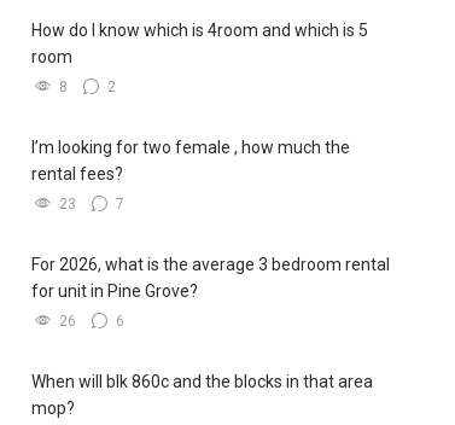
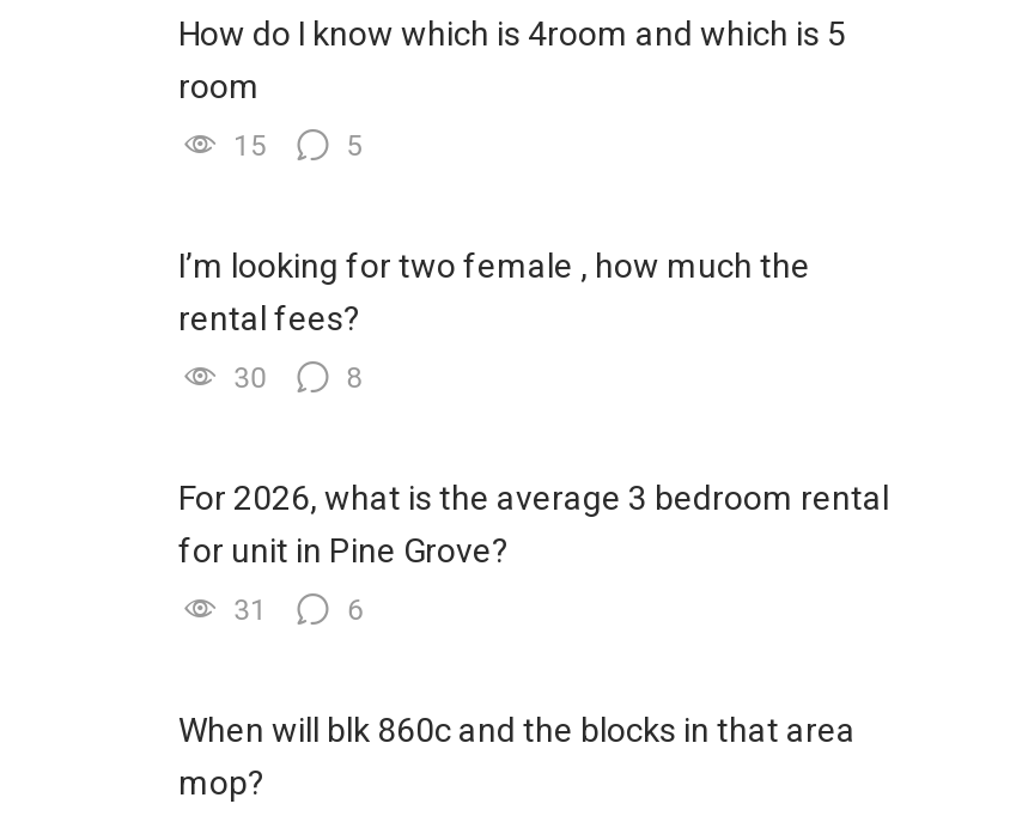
- 8
+ 15

- 2
+ 5

- 23
+ 30

- 7
+ 8

- 26
+ 31
